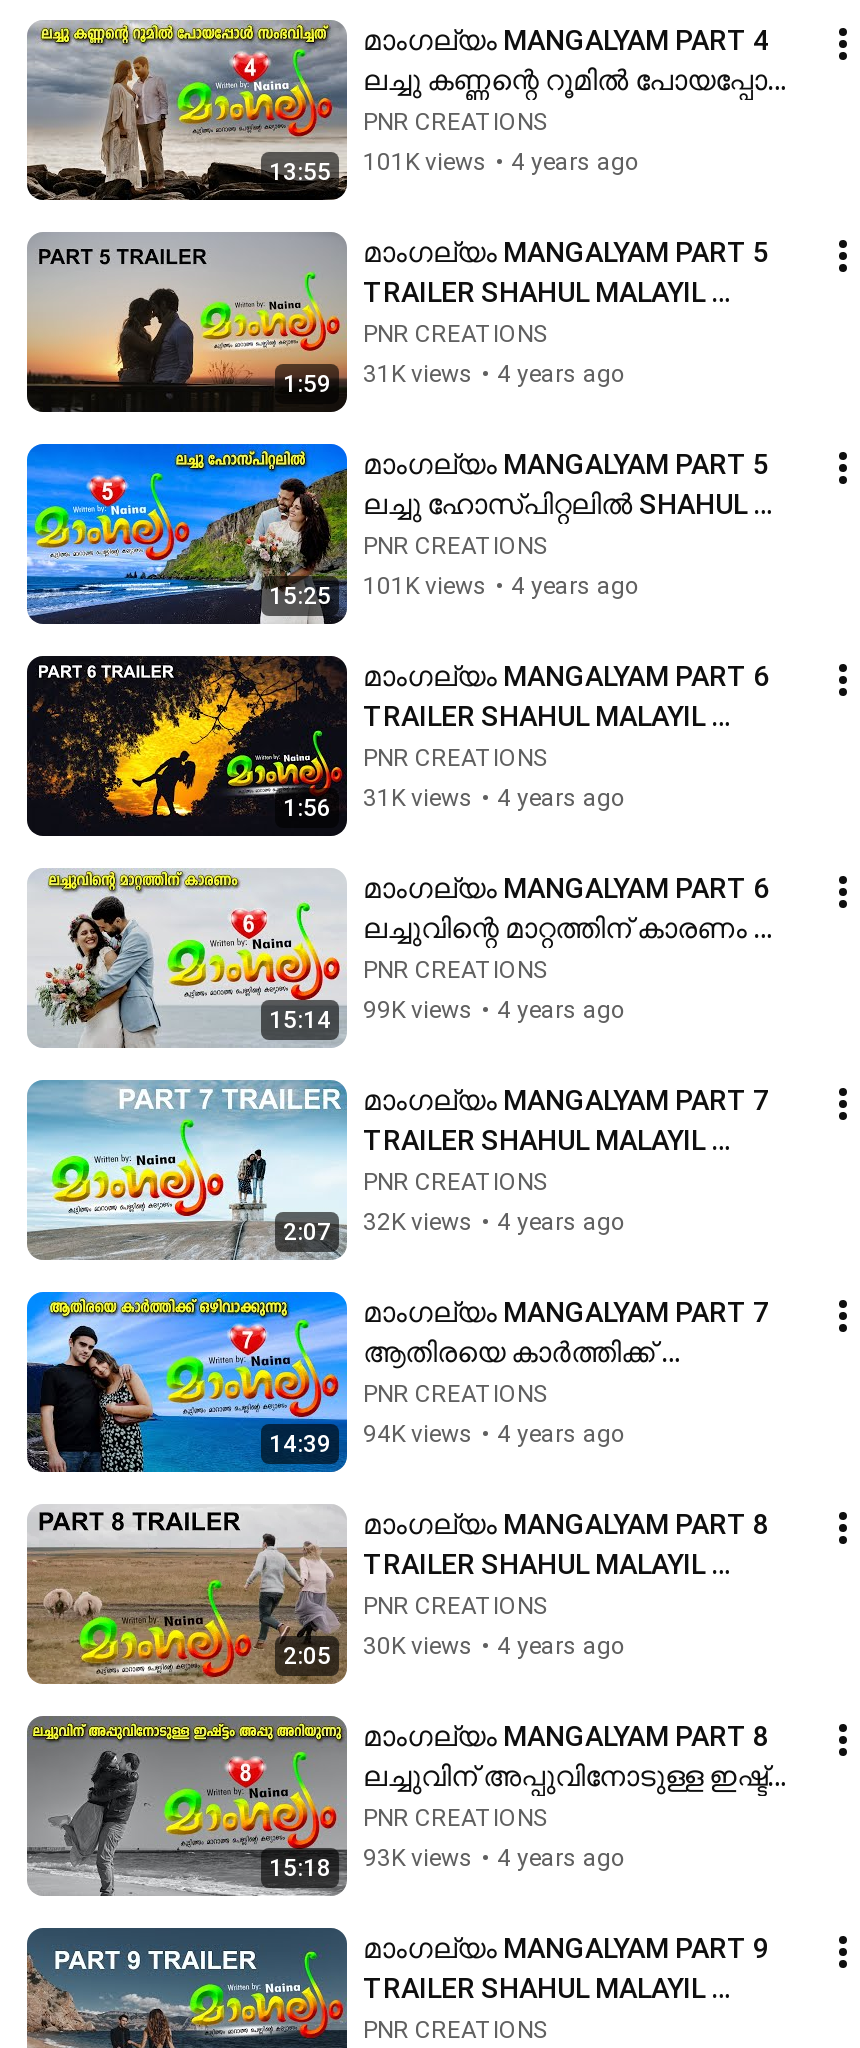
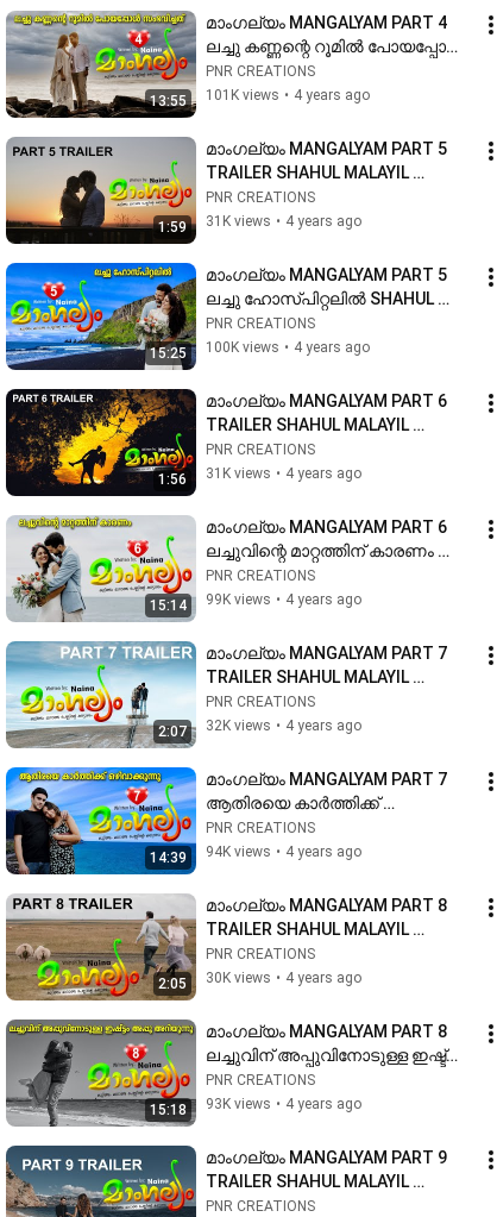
- 101K views • 4 years ago
+ 100K views • 4 years ago
